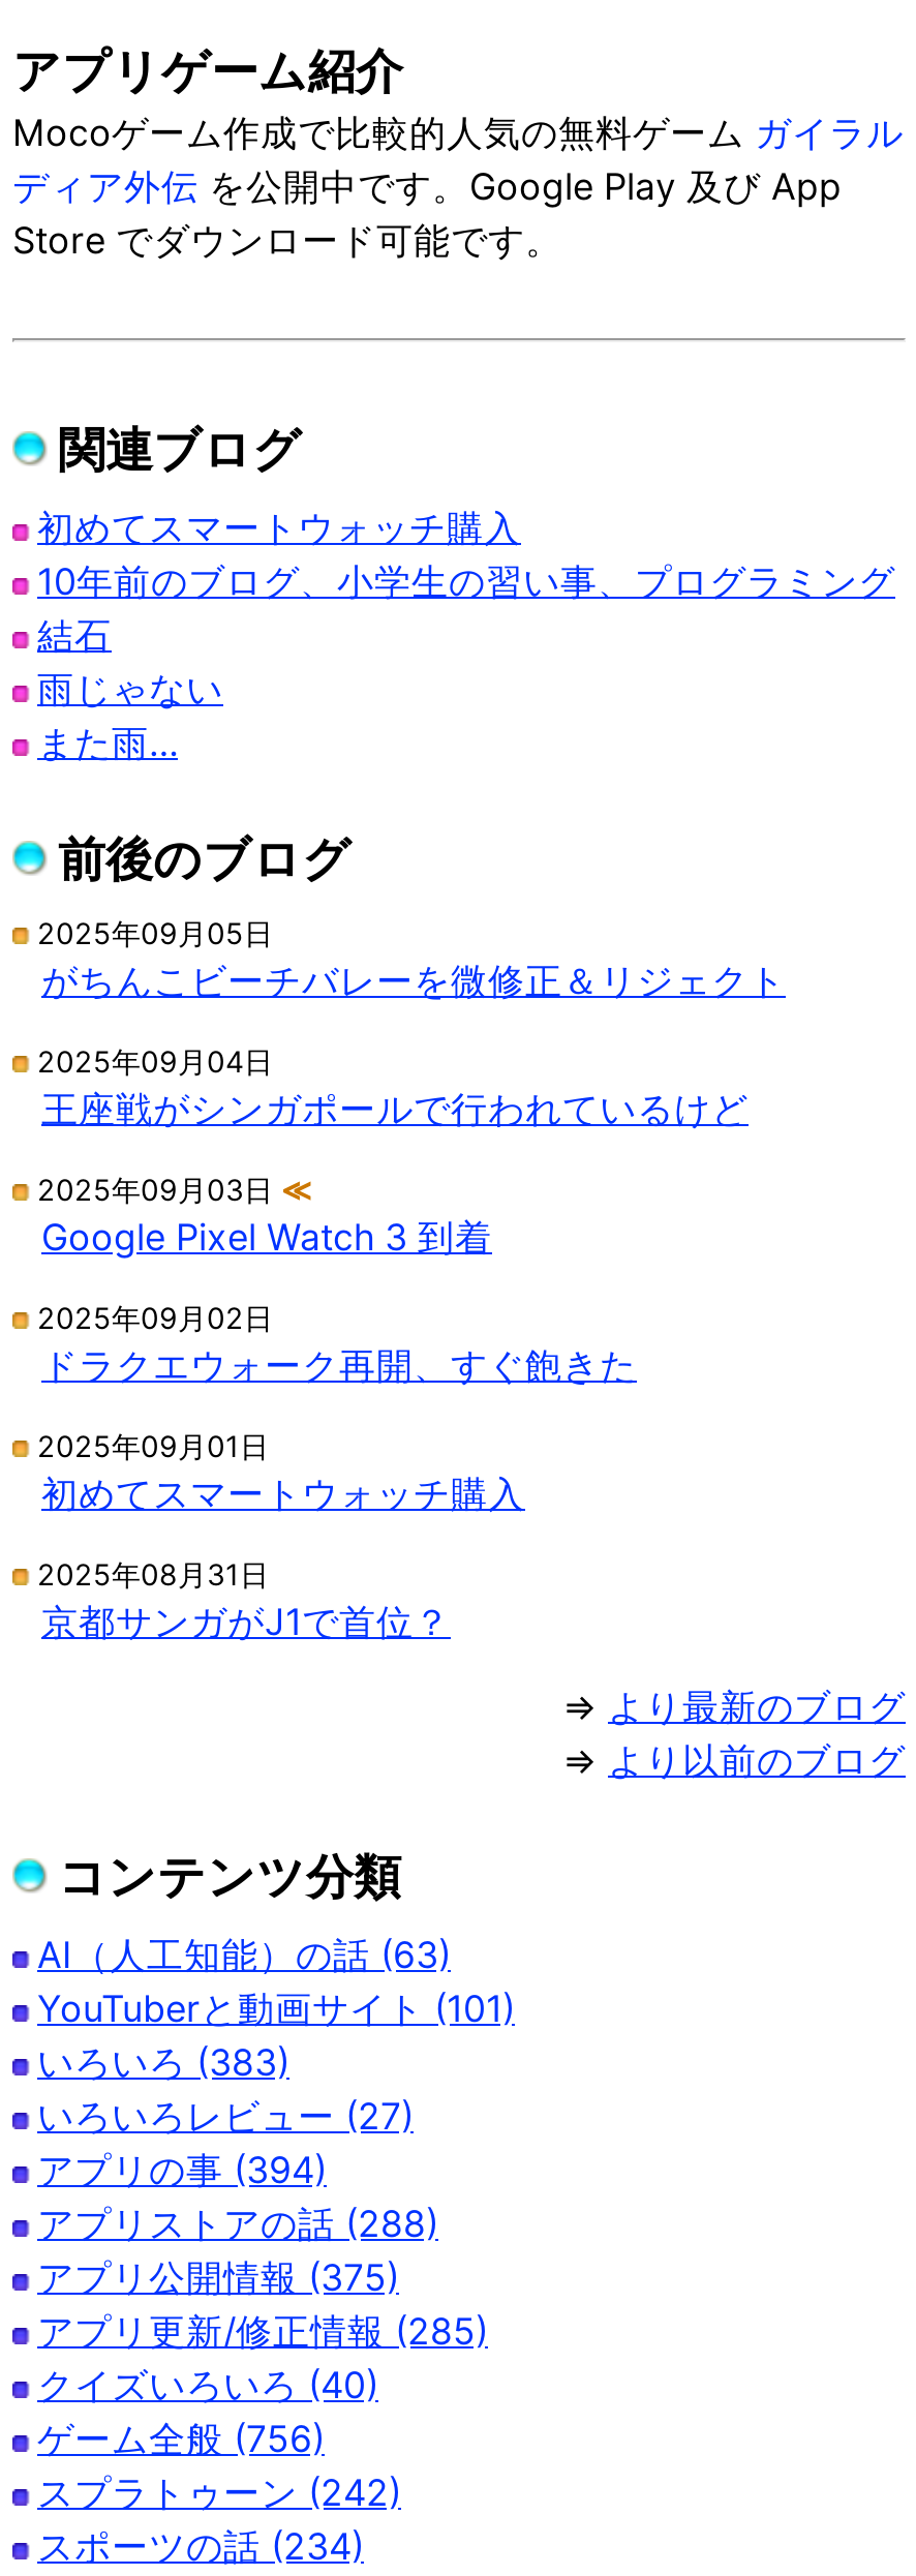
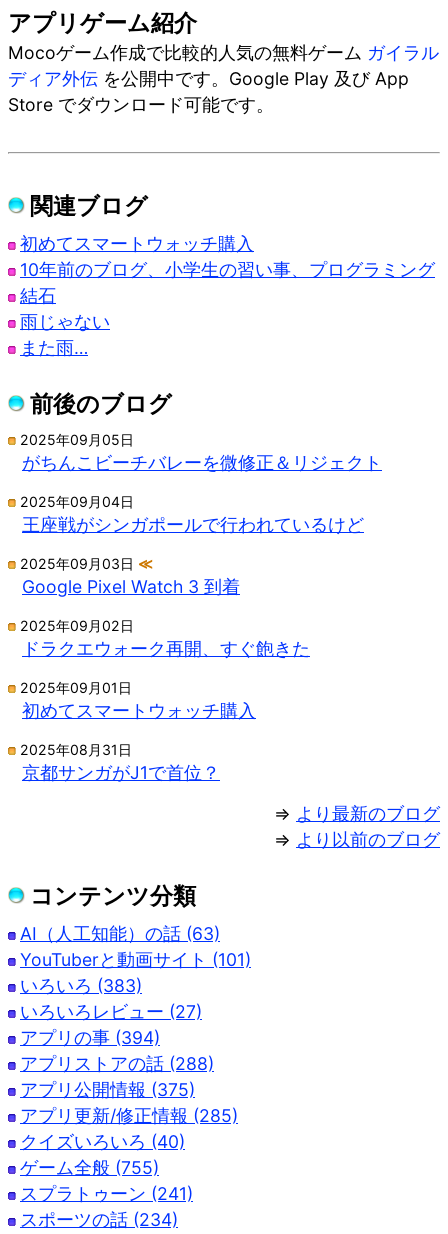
- ゲーム全般 (756)
+ ゲーム全般 (755)

- スプラトゥーン (242)
+ スプラトゥーン (241)
